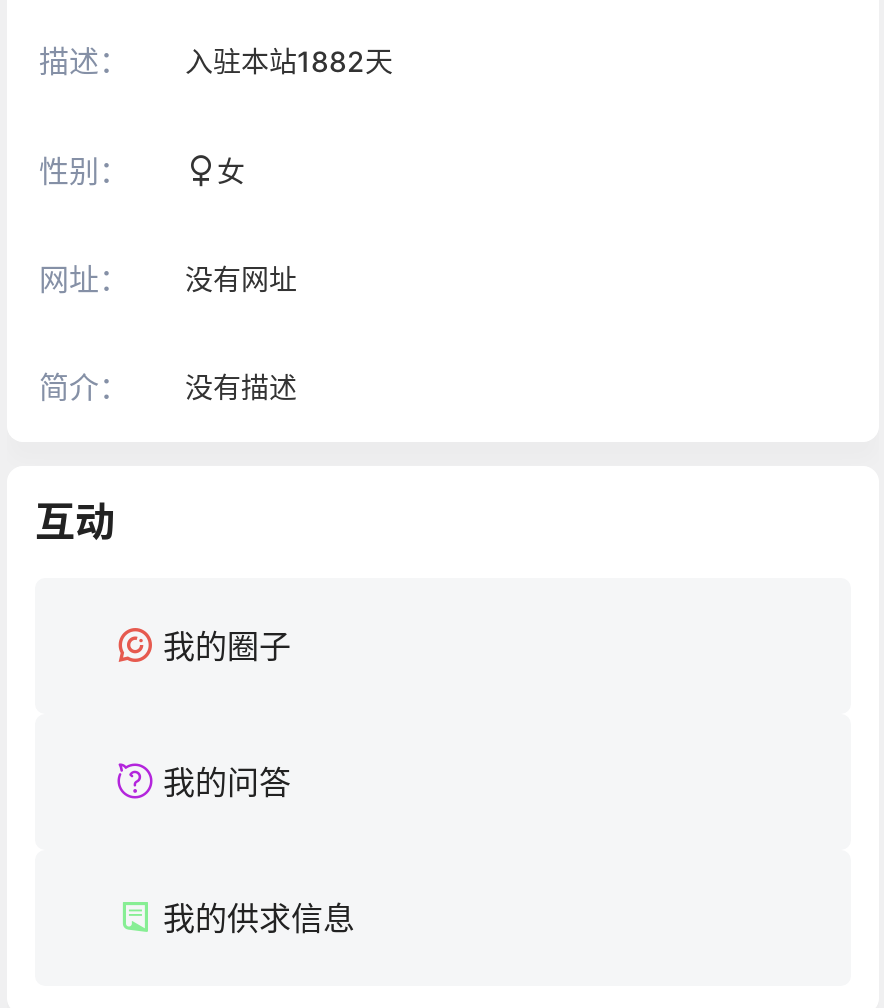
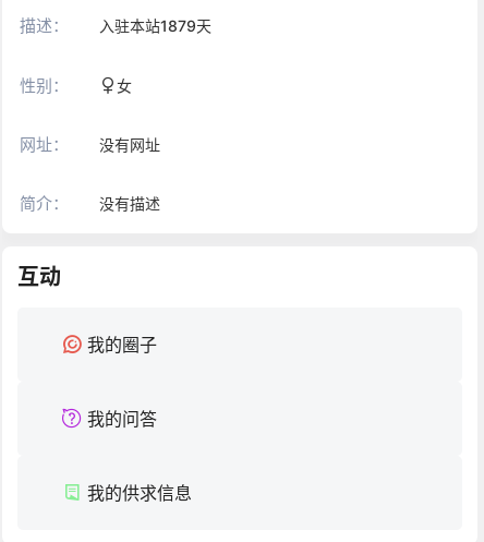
- 描述： 入驻本站1882天
+ 描述： 入驻本站1879天
